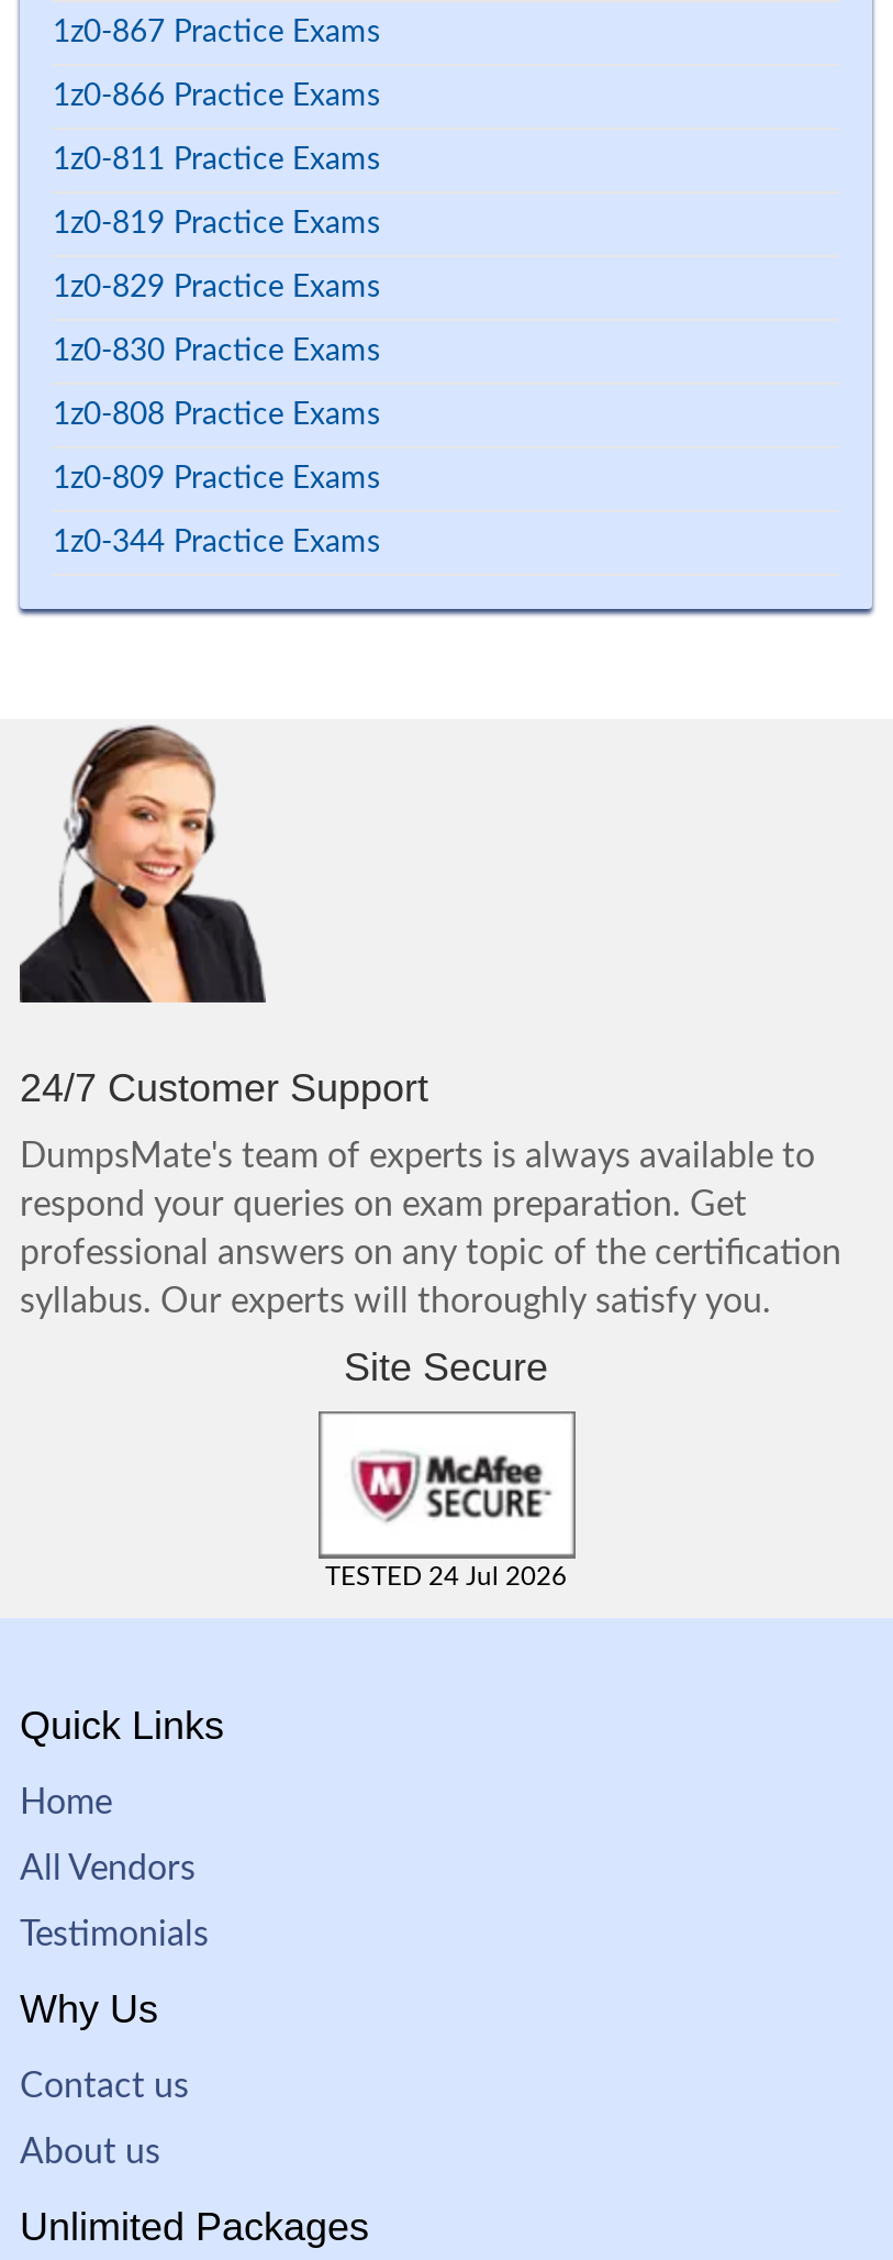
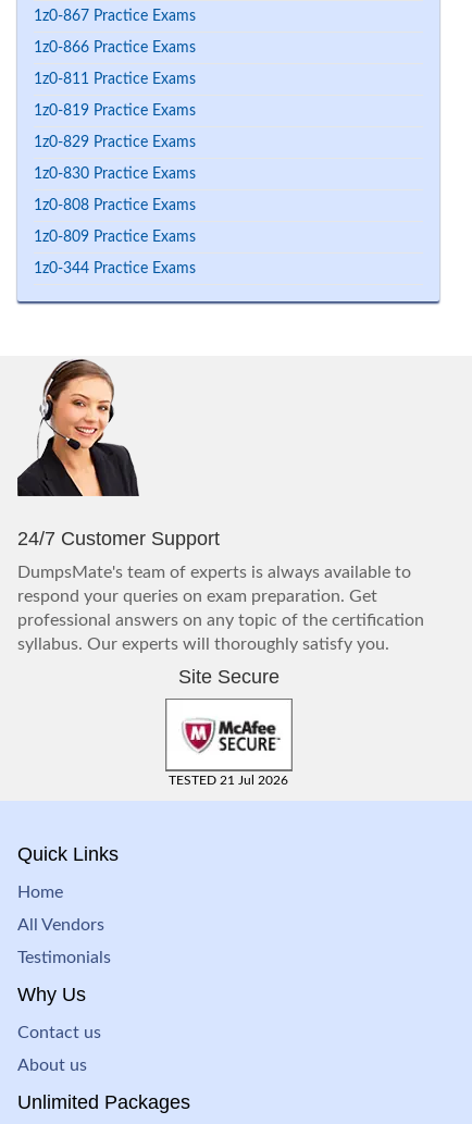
- TESTED 24 Jul 2026
+ TESTED 21 Jul 2026
